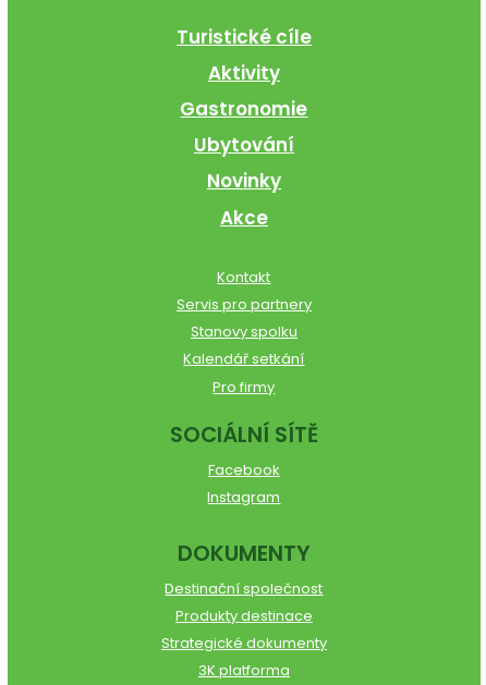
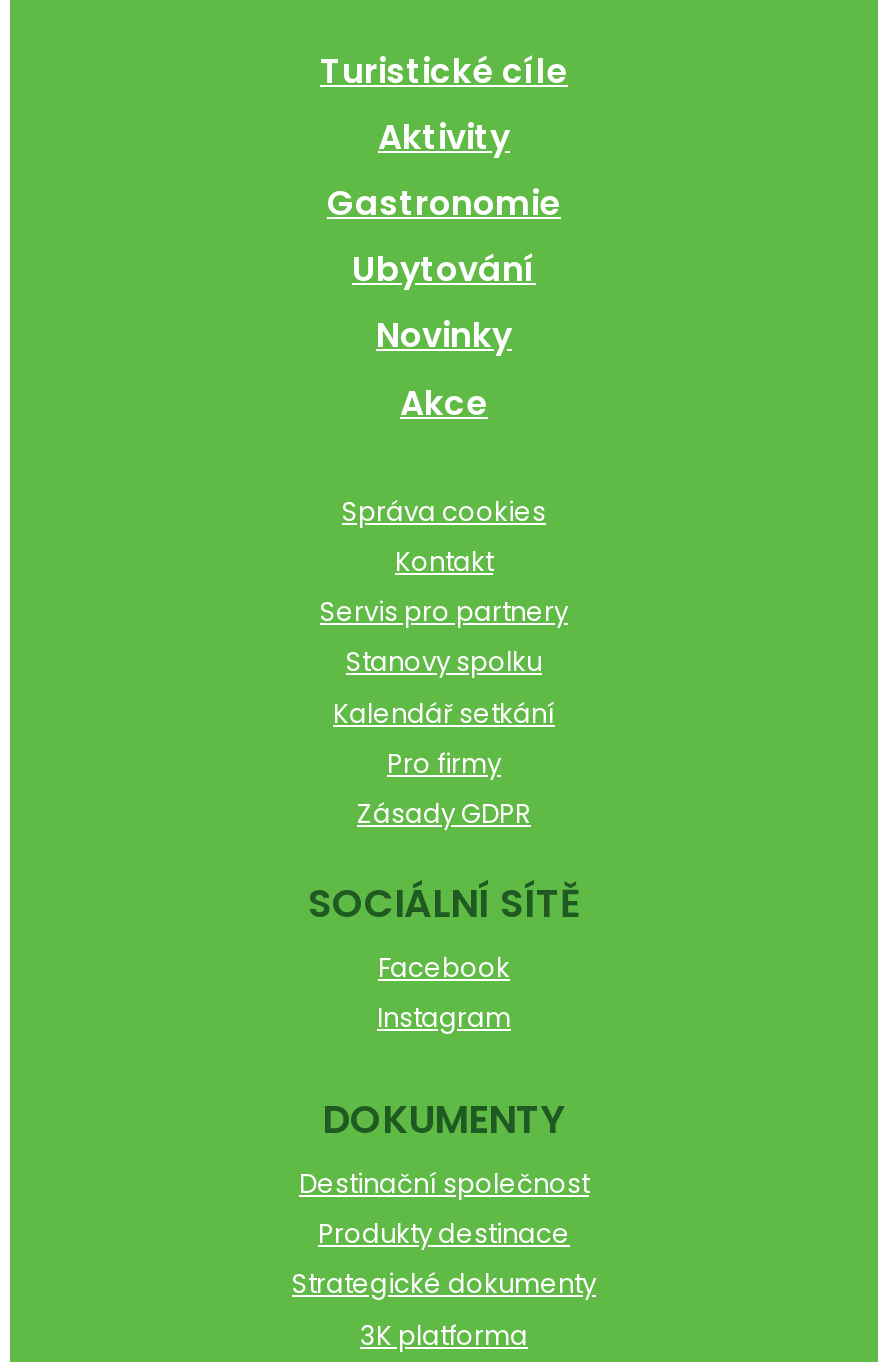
+ Správa cookies

+ Zásady GDPR
